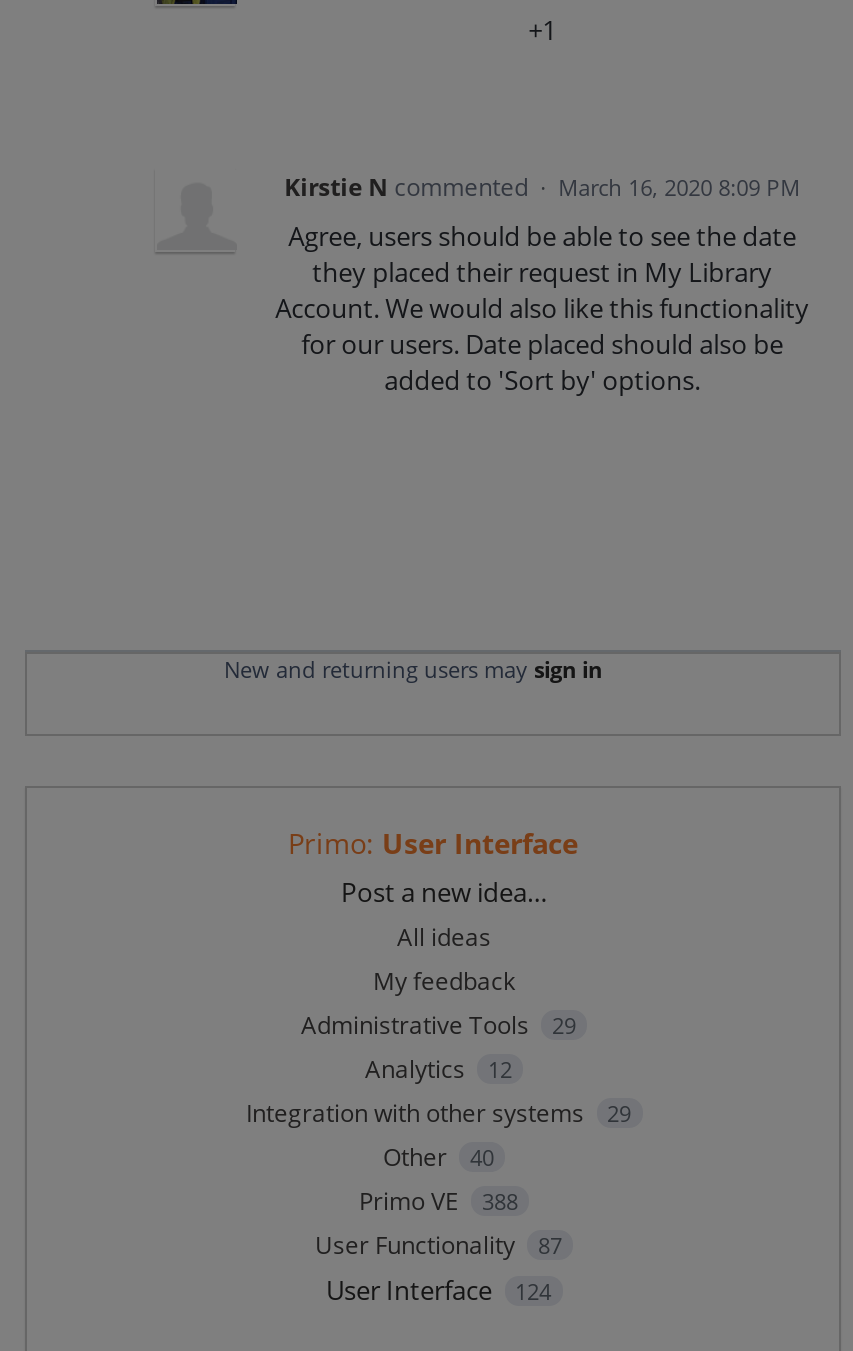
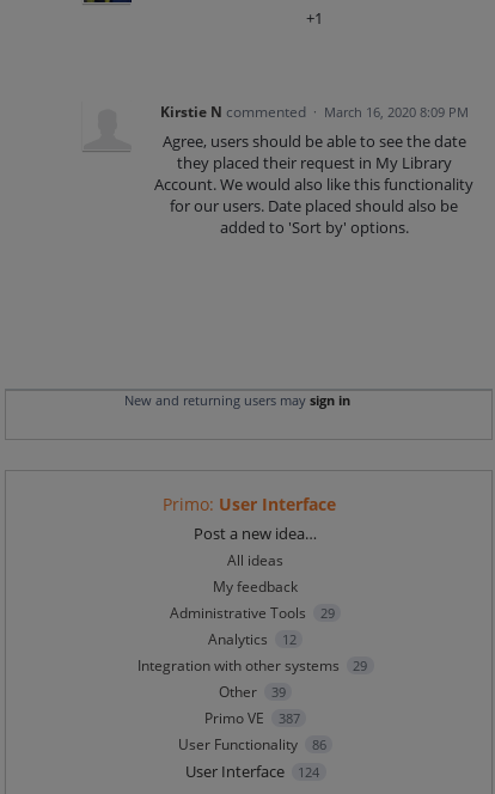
- Other 40
+ Other 39

- Primo VE 388
+ Primo VE 387

- User Functionality 87
+ User Functionality 86
